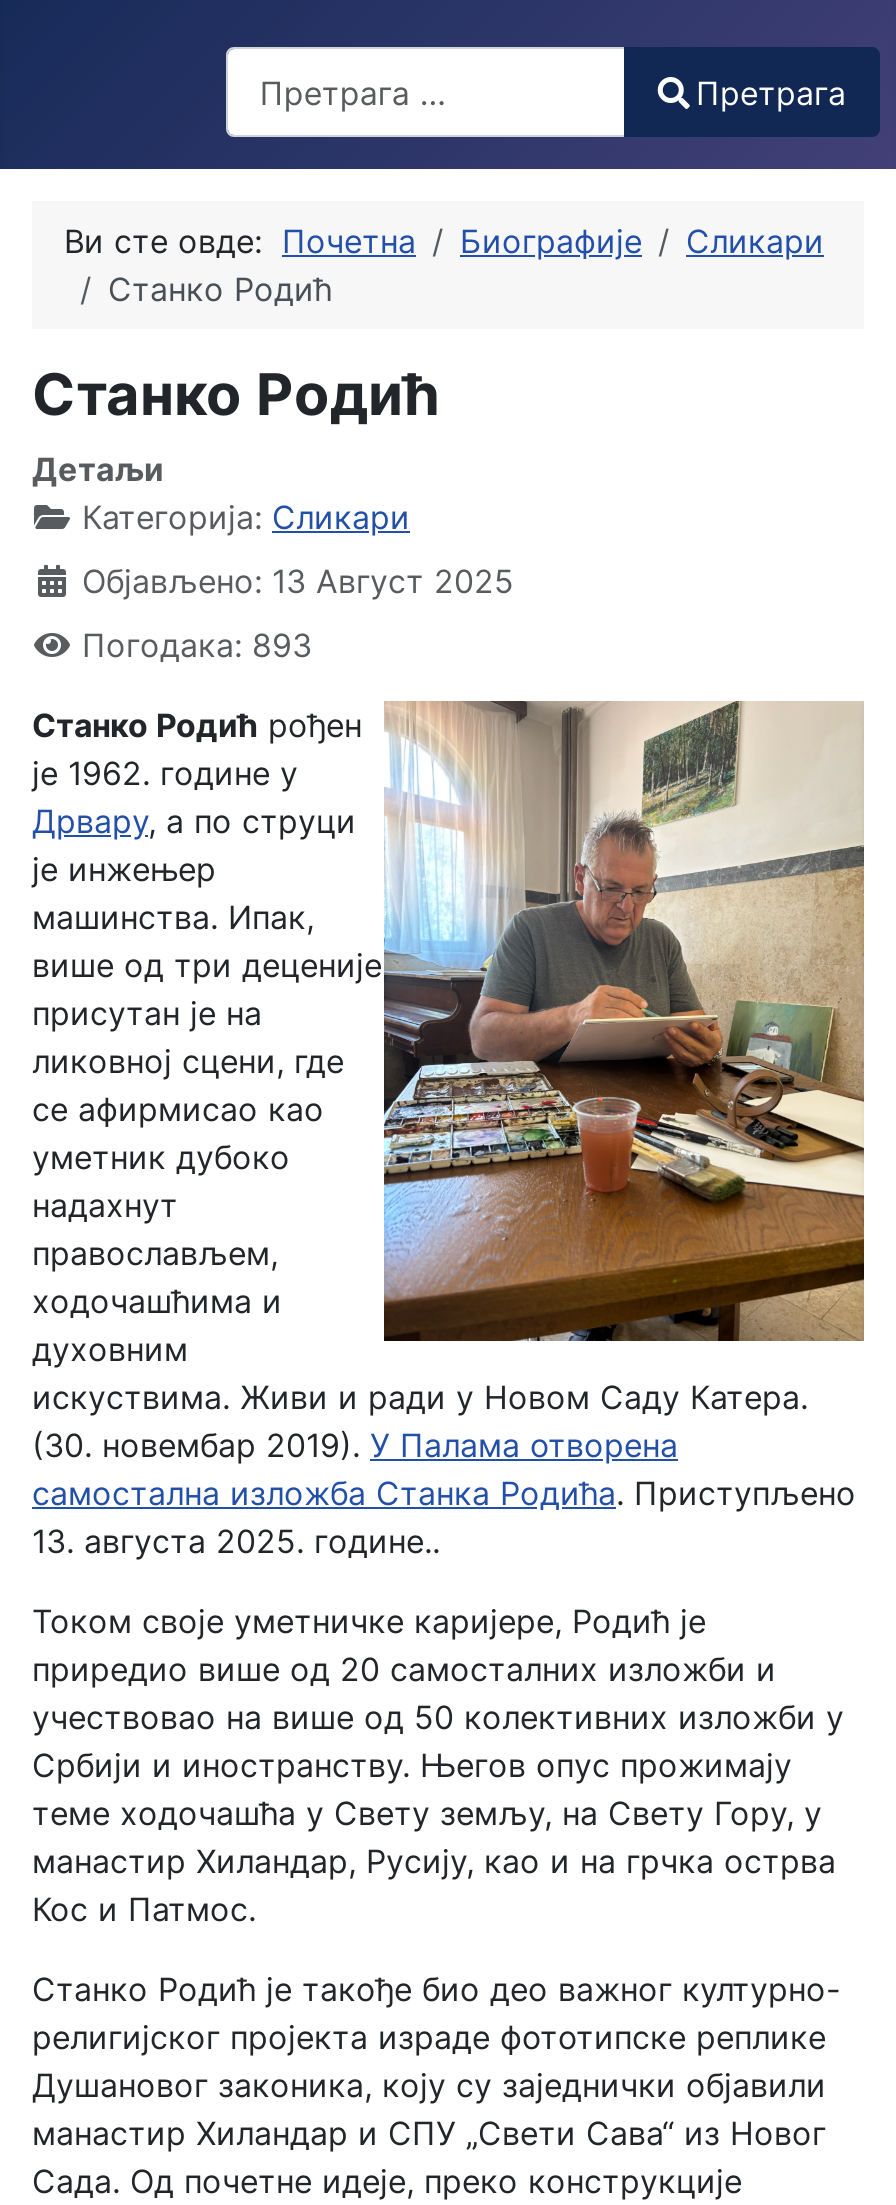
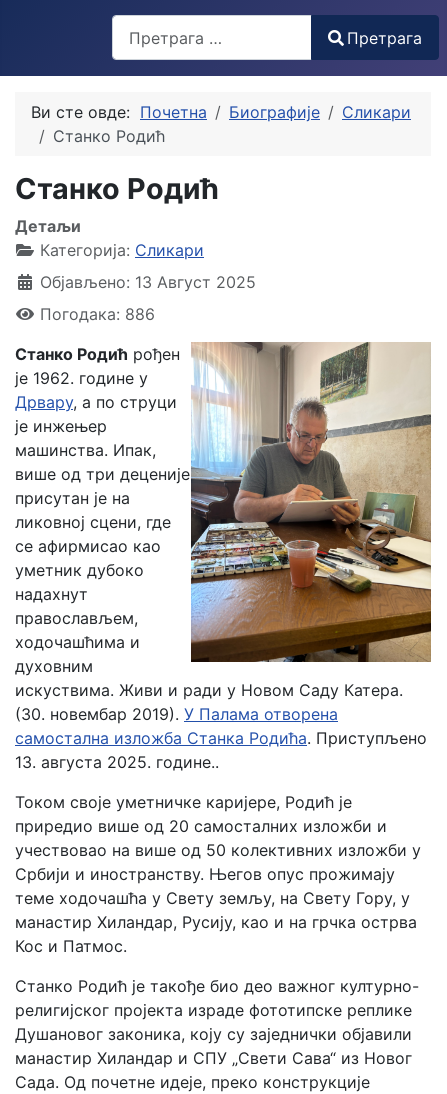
- Погодака: 893
+ Погодака: 886
